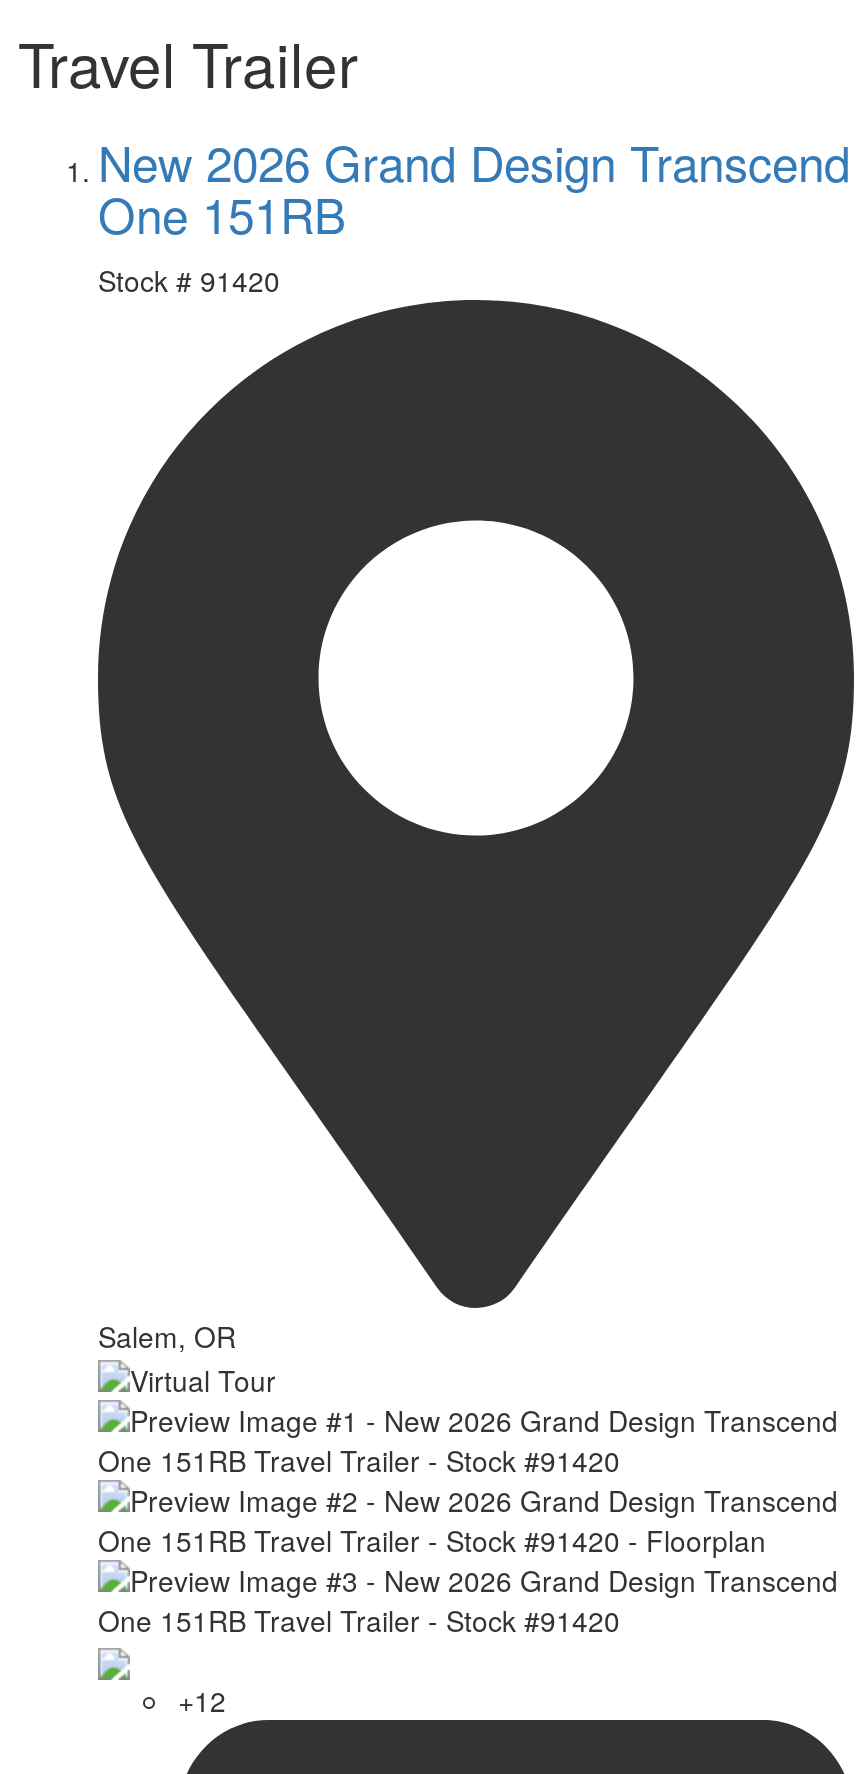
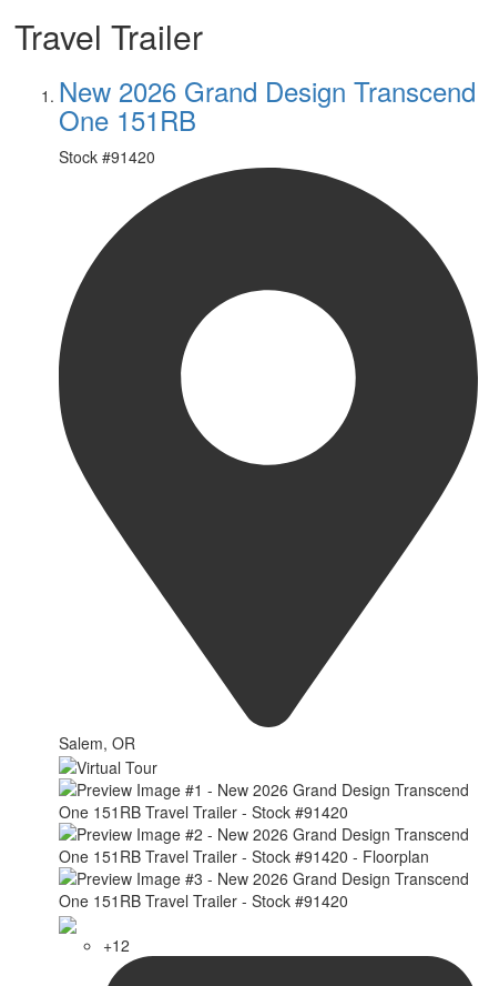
- Stock # 91420
+ Stock #91420
